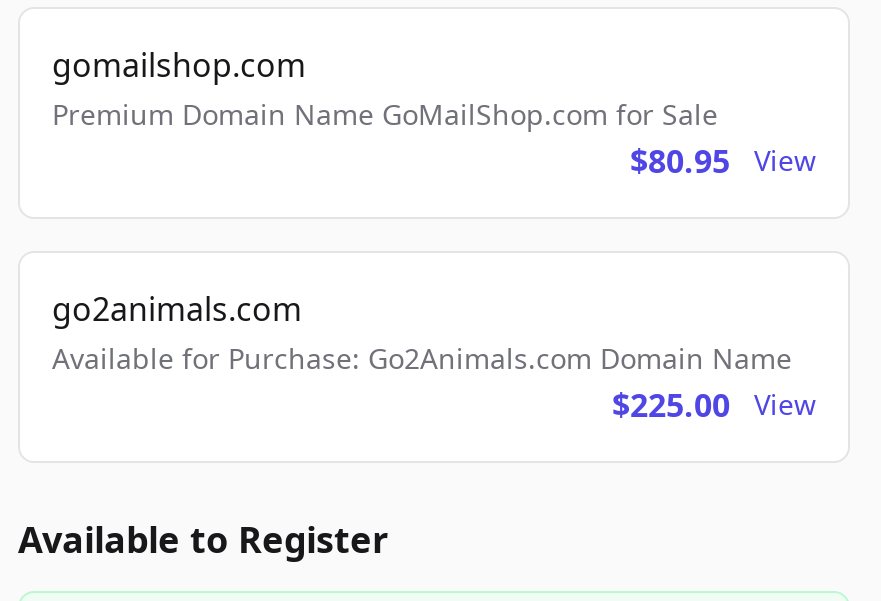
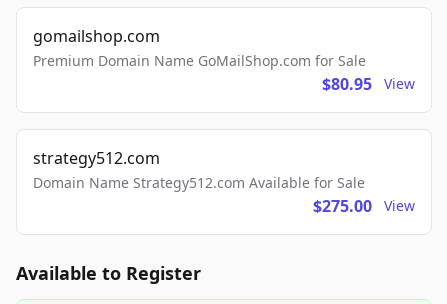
- go2animals.com
- Available for Purchase: Go2Animals.com Domain Name
- $225.00
+ strategy512.com
+ Domain Name Strategy512.com Available for Sale
+ $275.00
